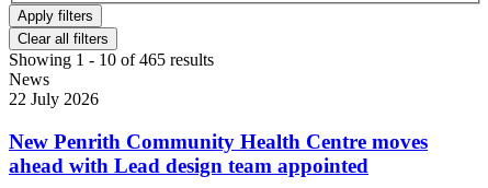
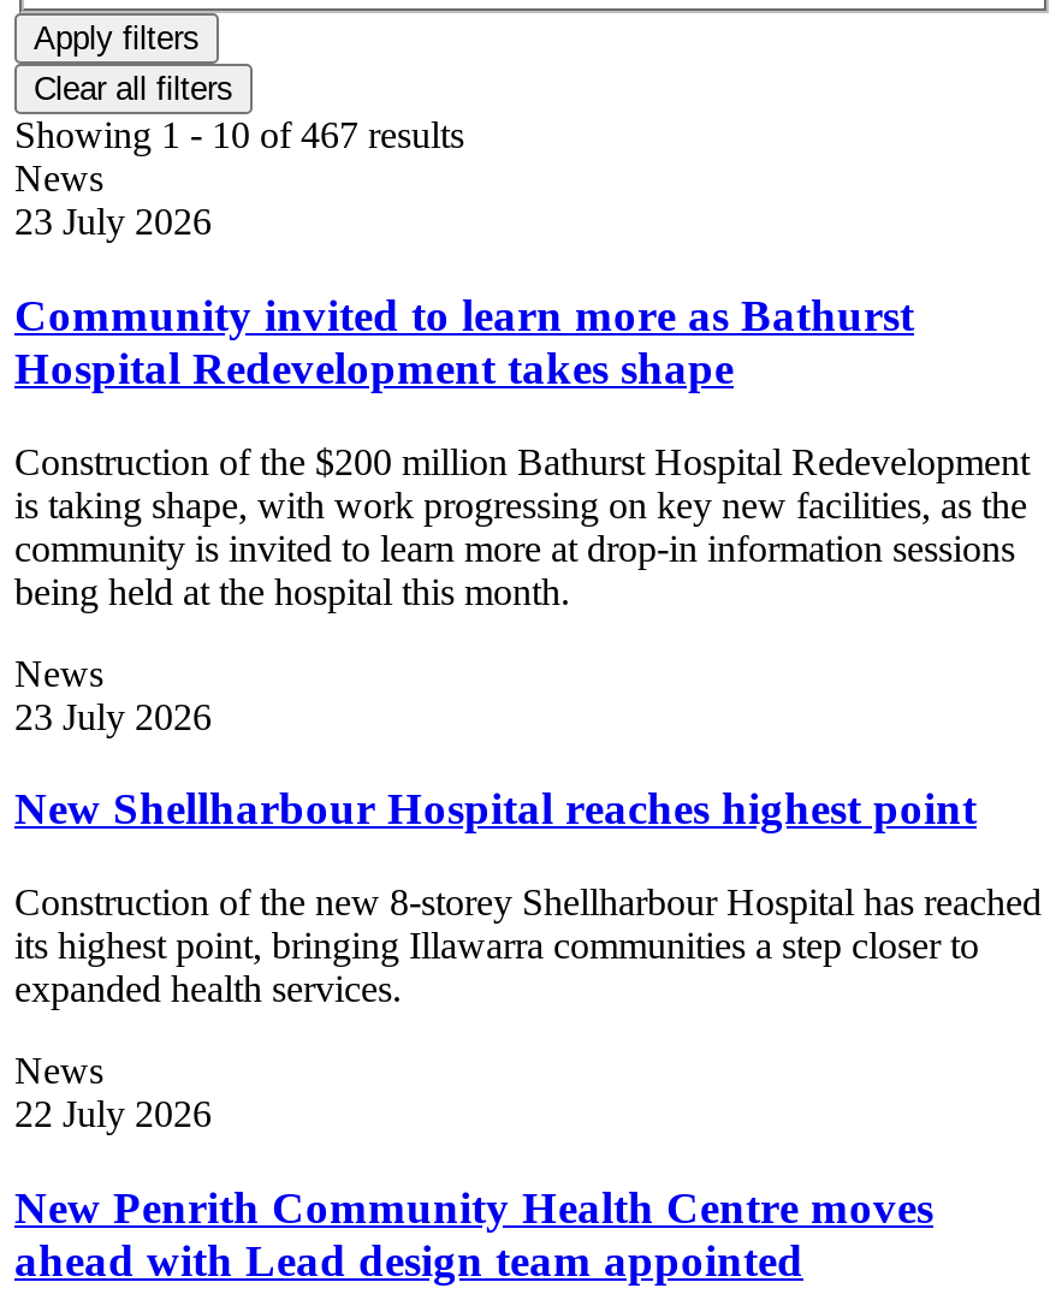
- Showing 1 - 10 of 465 results
+ Showing 1 - 10 of 467 results
+ News
+ 23 July 2026
+ Community invited to learn more as Bathurst
+ Hospital Redevelopment takes shape
+ Construction of the $200 million Bathurst Hospital Redevelopment
+ is taking shape, with work progressing on key new facilities, as the
+ community is invited to learn more at drop-in information sessions
+ being held at the hospital this month.
+ News
+ 23 July 2026
+ New Shellharbour Hospital reaches highest point
+ Construction of the new 8-storey Shellharbour Hospital has reached
+ its highest point, bringing Illawarra communities a step closer to
+ expanded health services.
